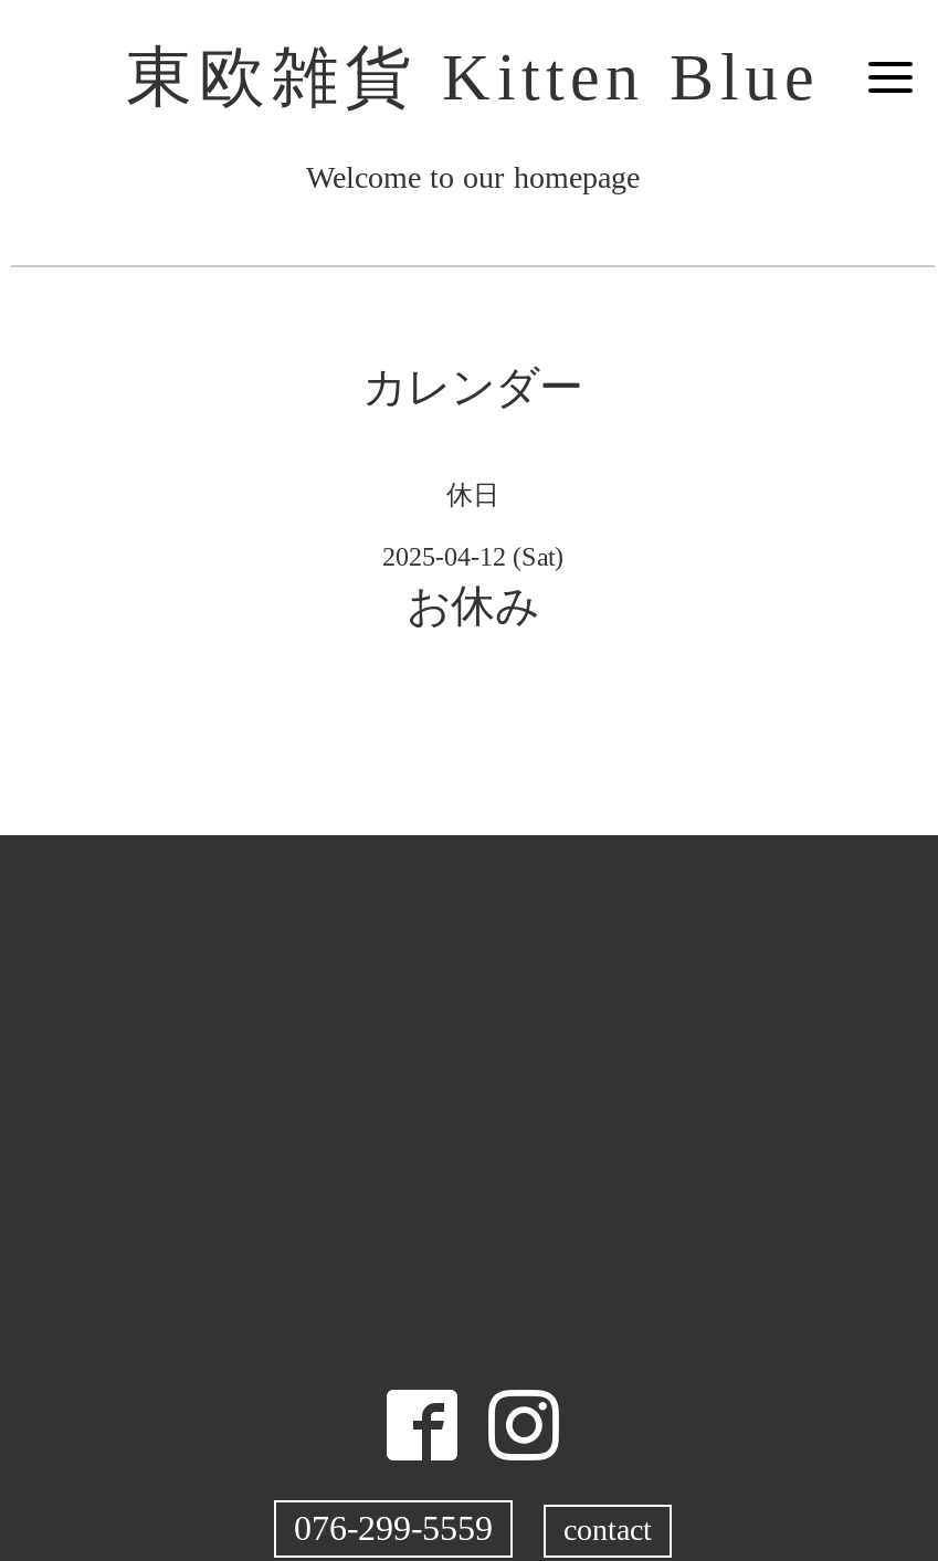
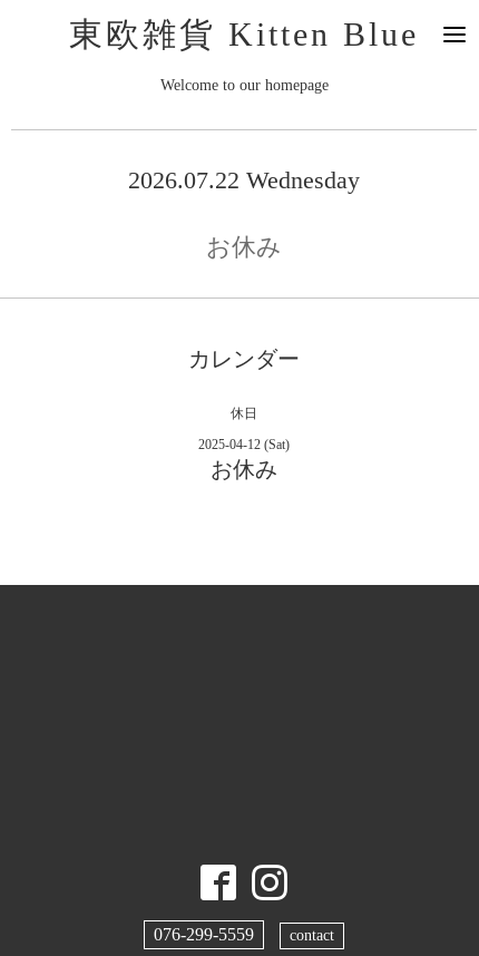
+ 2026.07.22 Wednesday
+ お休み
